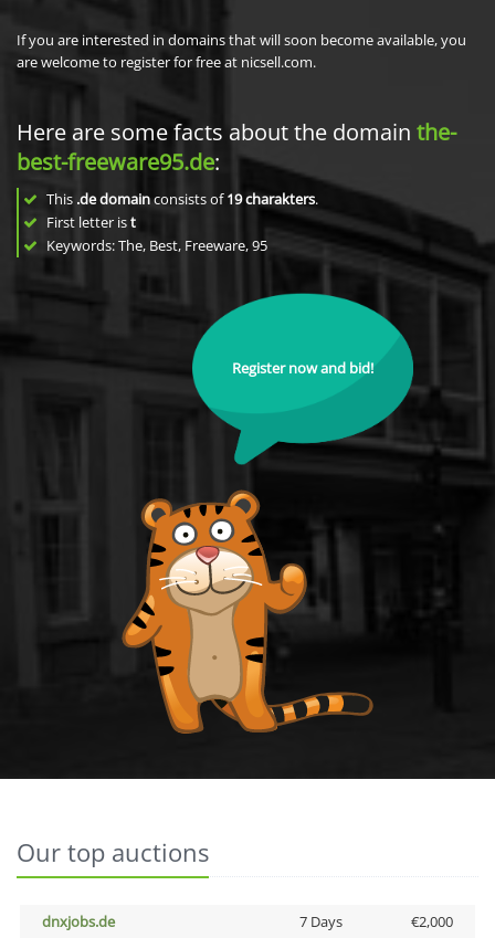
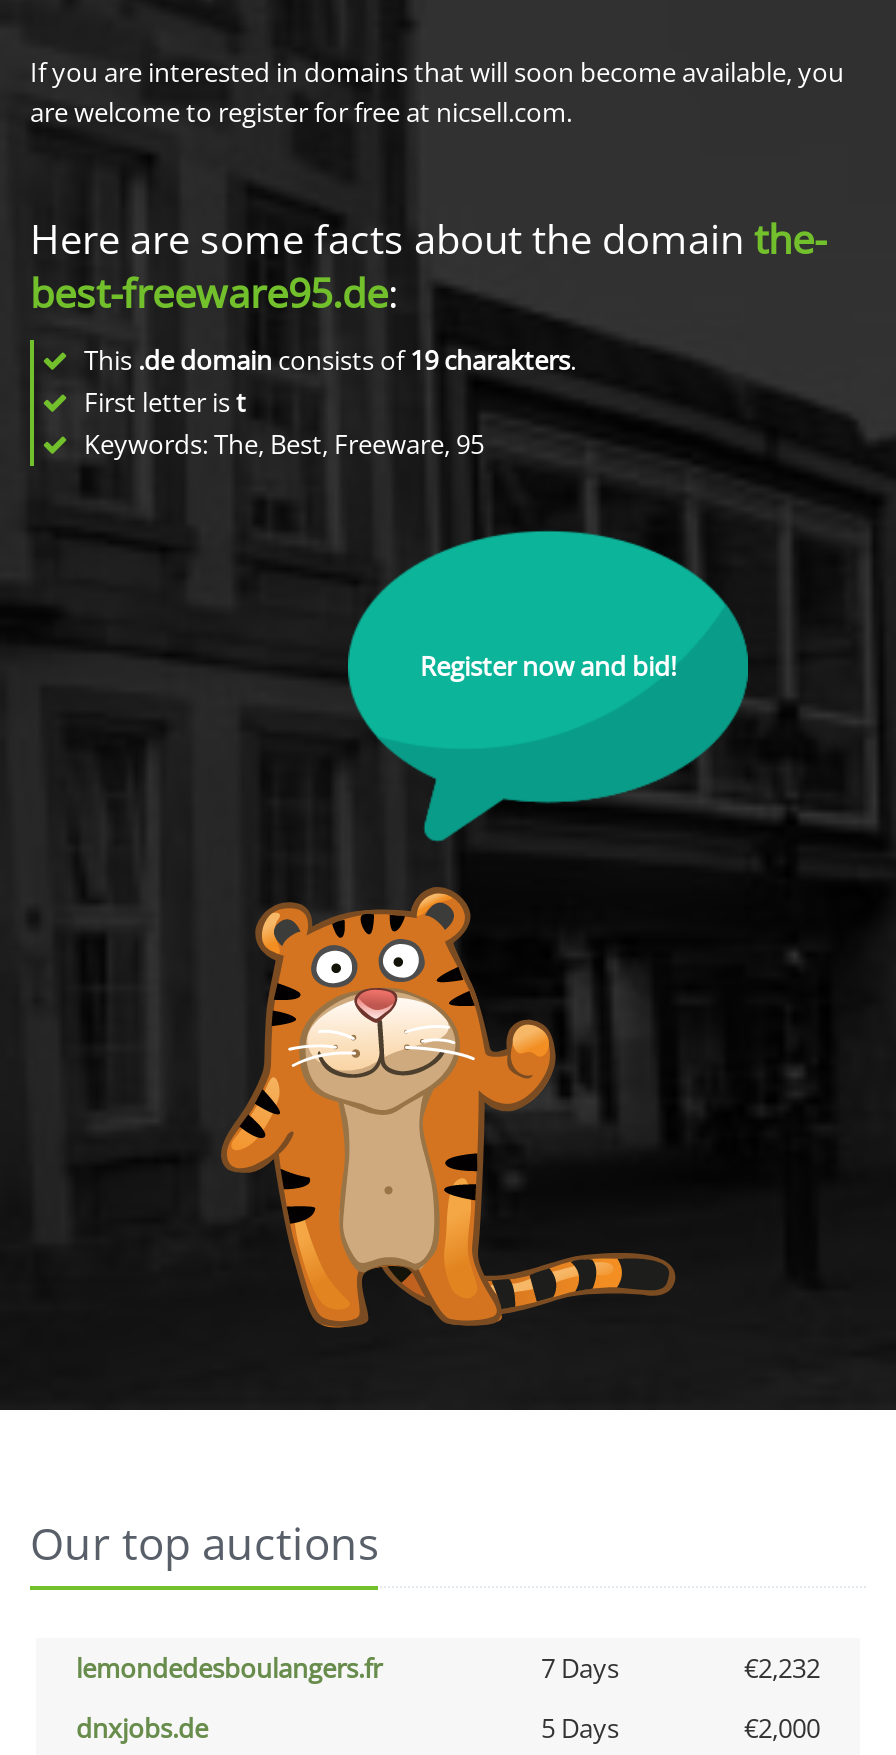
+ lemondedesboulangers.fr
+ 7 Days
+ €2,232

- 7 Days
+ 5 Days
